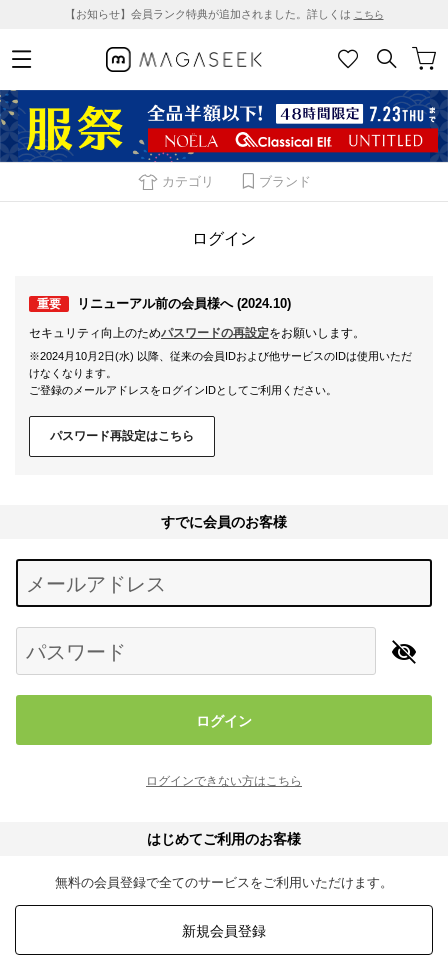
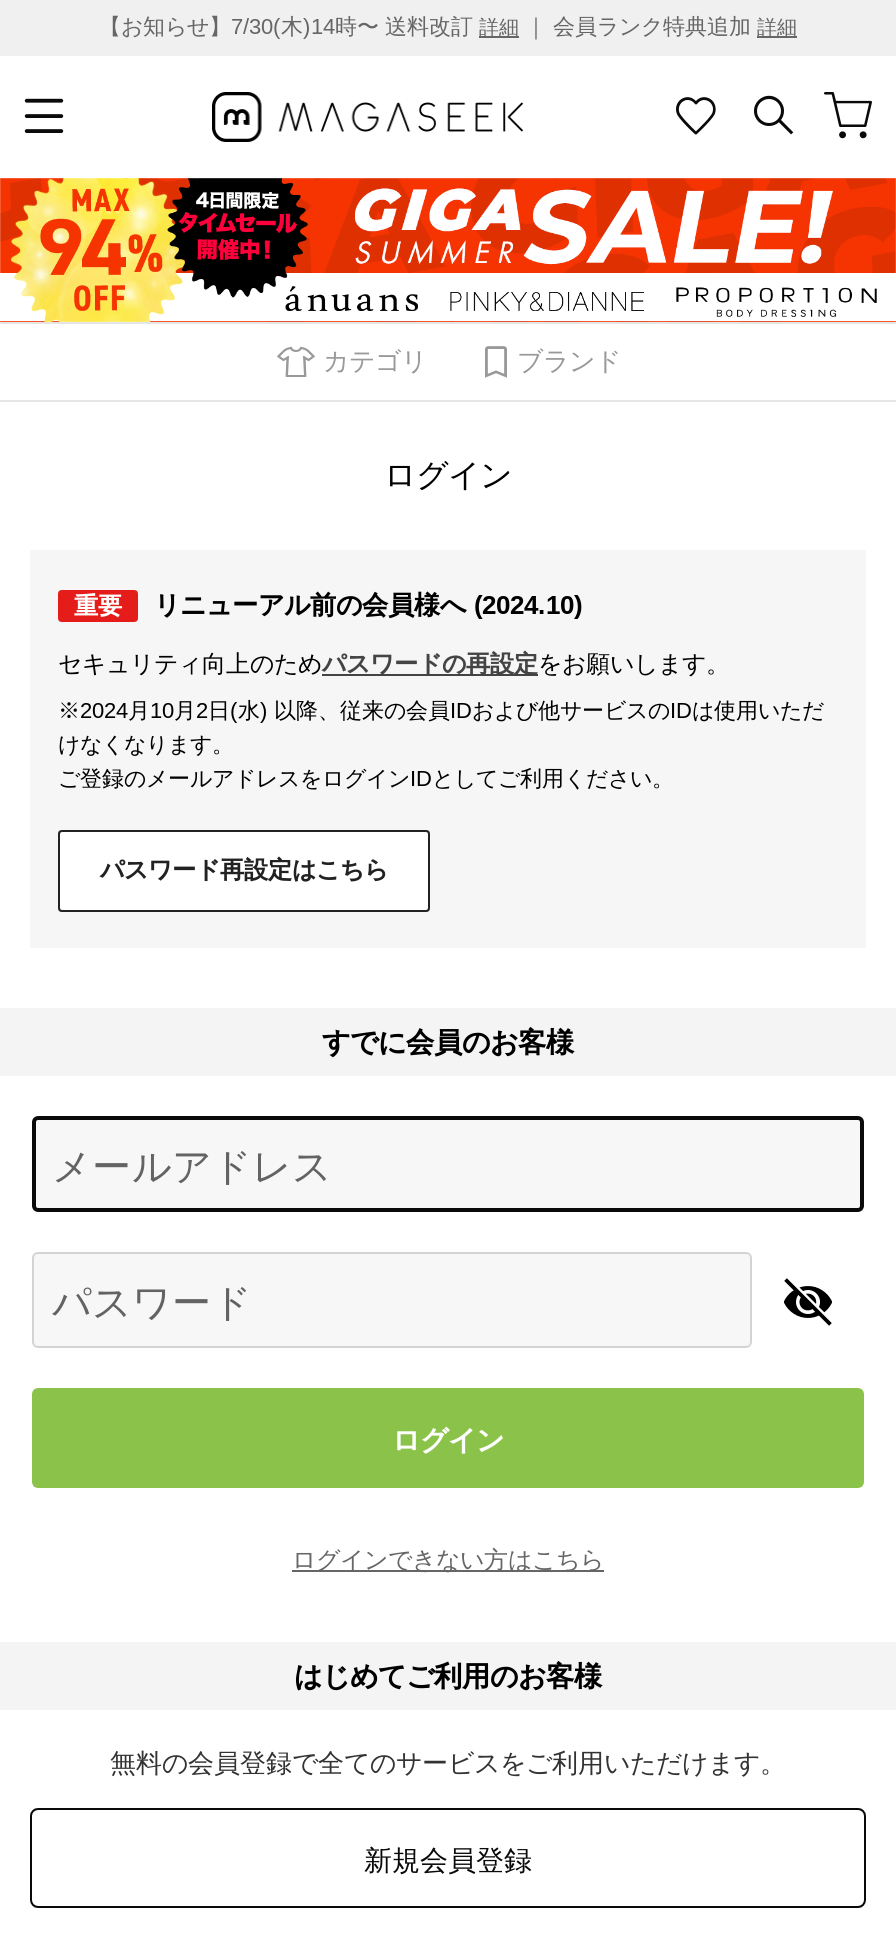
- 【お知らせ】会員ランク特典が追加されました。詳しくはこちら
+ 【お知らせ】7/30(木)14時〜 送料改訂詳細｜ 会員ランク特典追加詳細

- [image]
+ [image]
